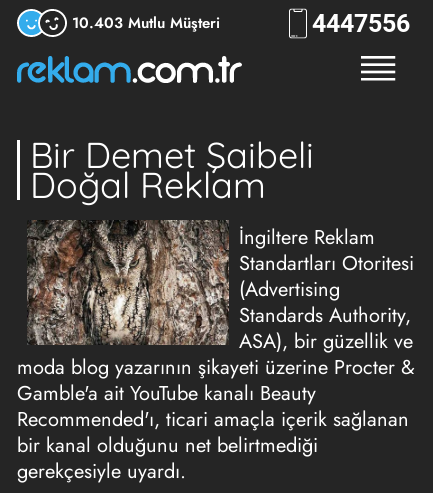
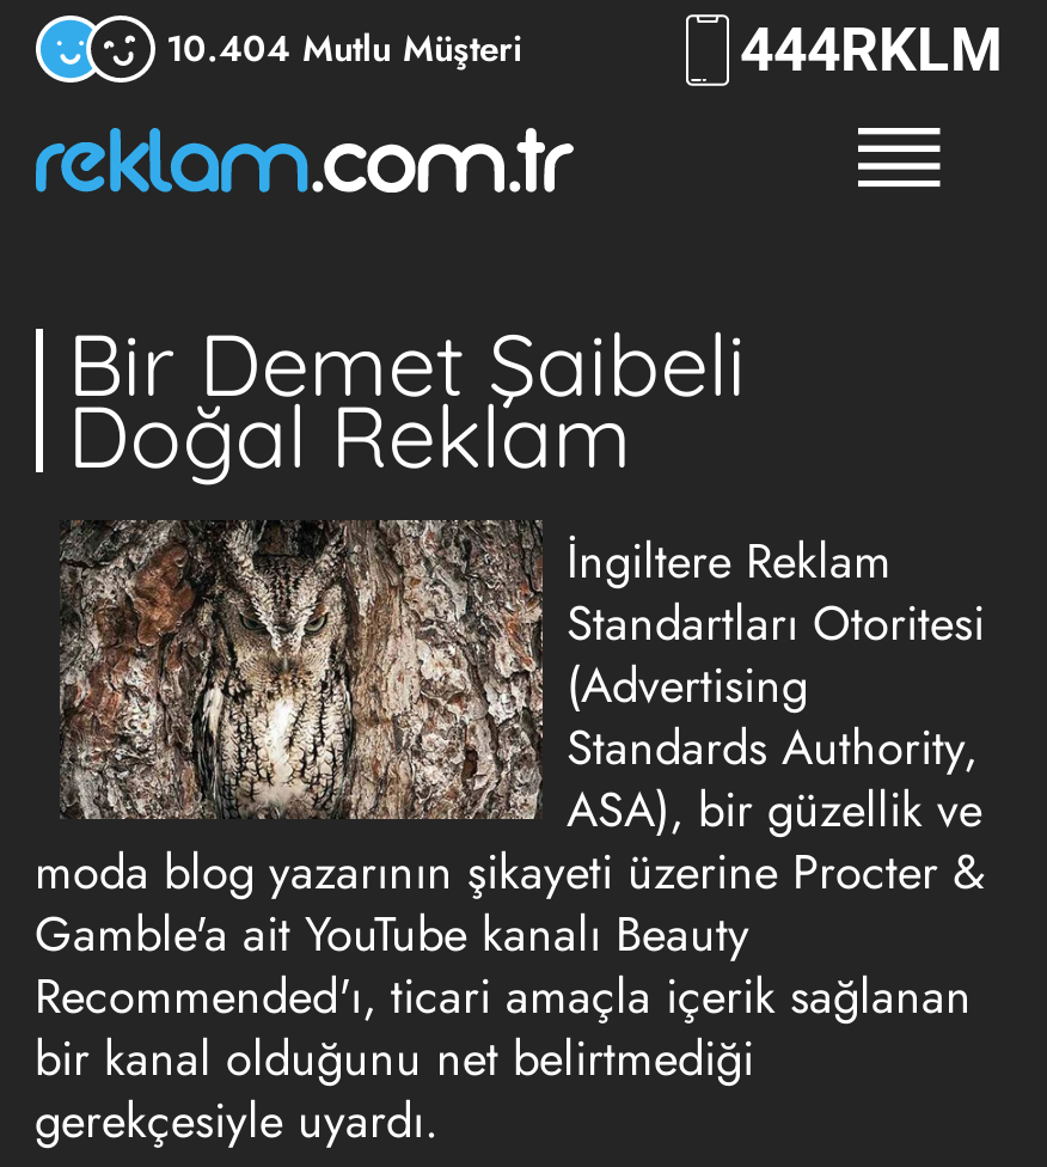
- 10.403 Mutlu Müşteri
- 4447556
+ 10.404 Mutlu Müşteri
+ 444RKLM
